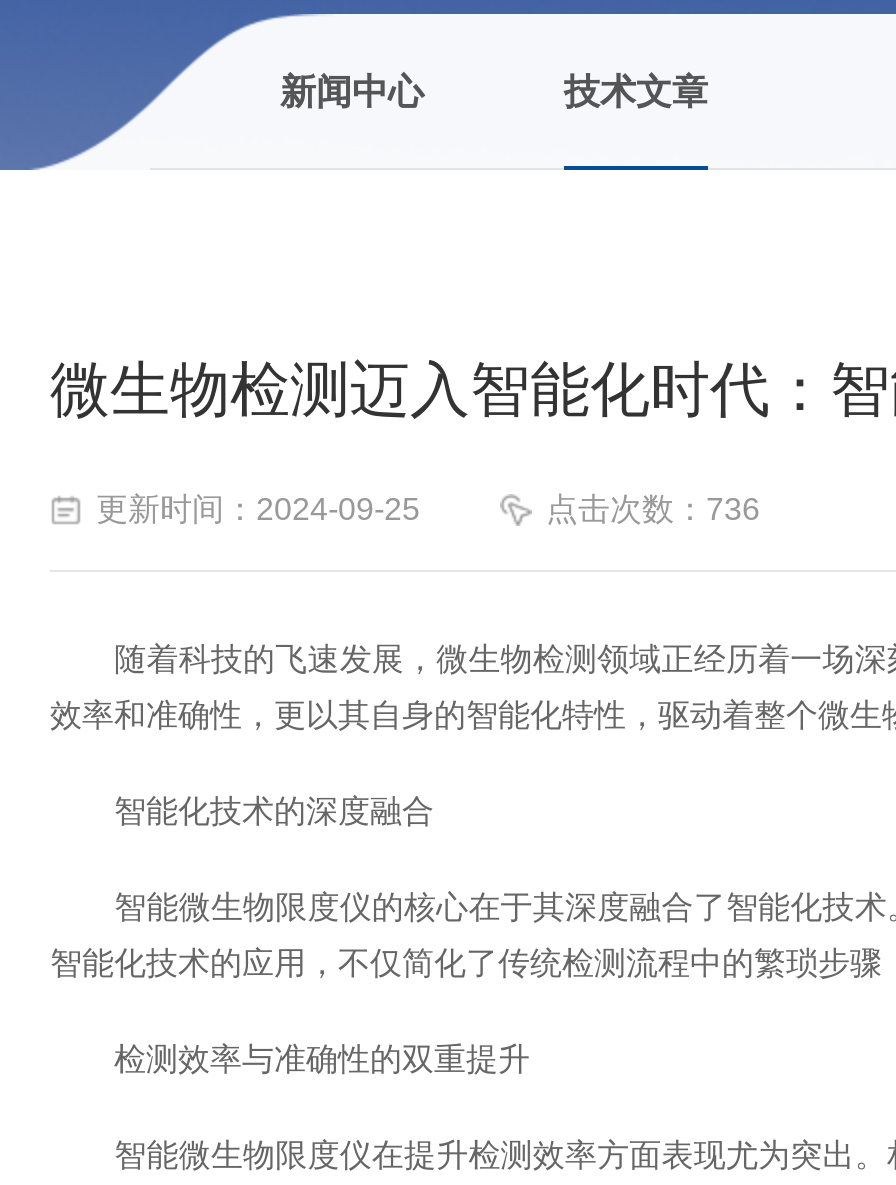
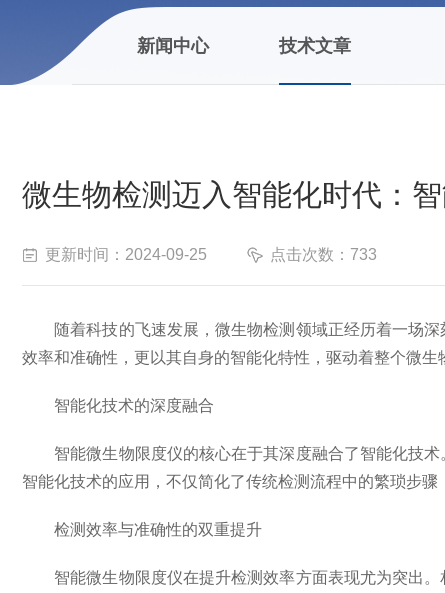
- 点击次数：736
+ 点击次数：733
